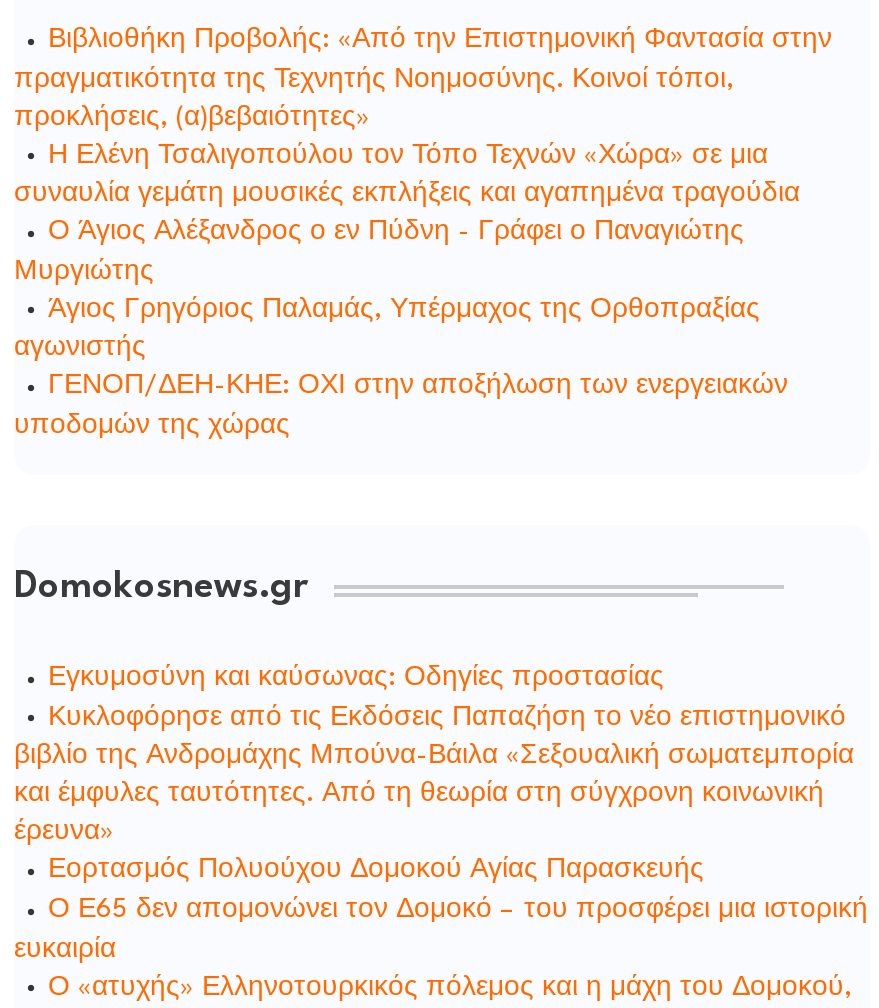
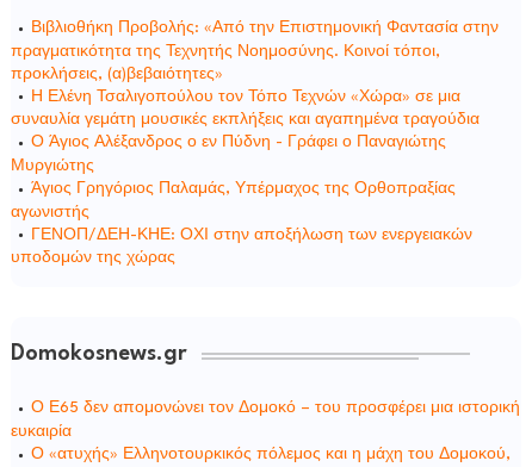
- Εγκυμοσύνη και καύσωνας: Οδηγίες προστασίας
- Κυκλοφόρησε από τις Εκδόσεις Παπαζήση το νέο επιστημονικό
- βιβλίο της Ανδρομάχης Μπούνα-Βάιλα «Σεξουαλική σωματεμπορία
- και έμφυλες ταυτότητες. Από τη θεωρία στη σύγχρονη κοινωνική
- έρευνα»
- Εορτασμός Πολυούχου Δομοκού Αγίας Παρασκευής
